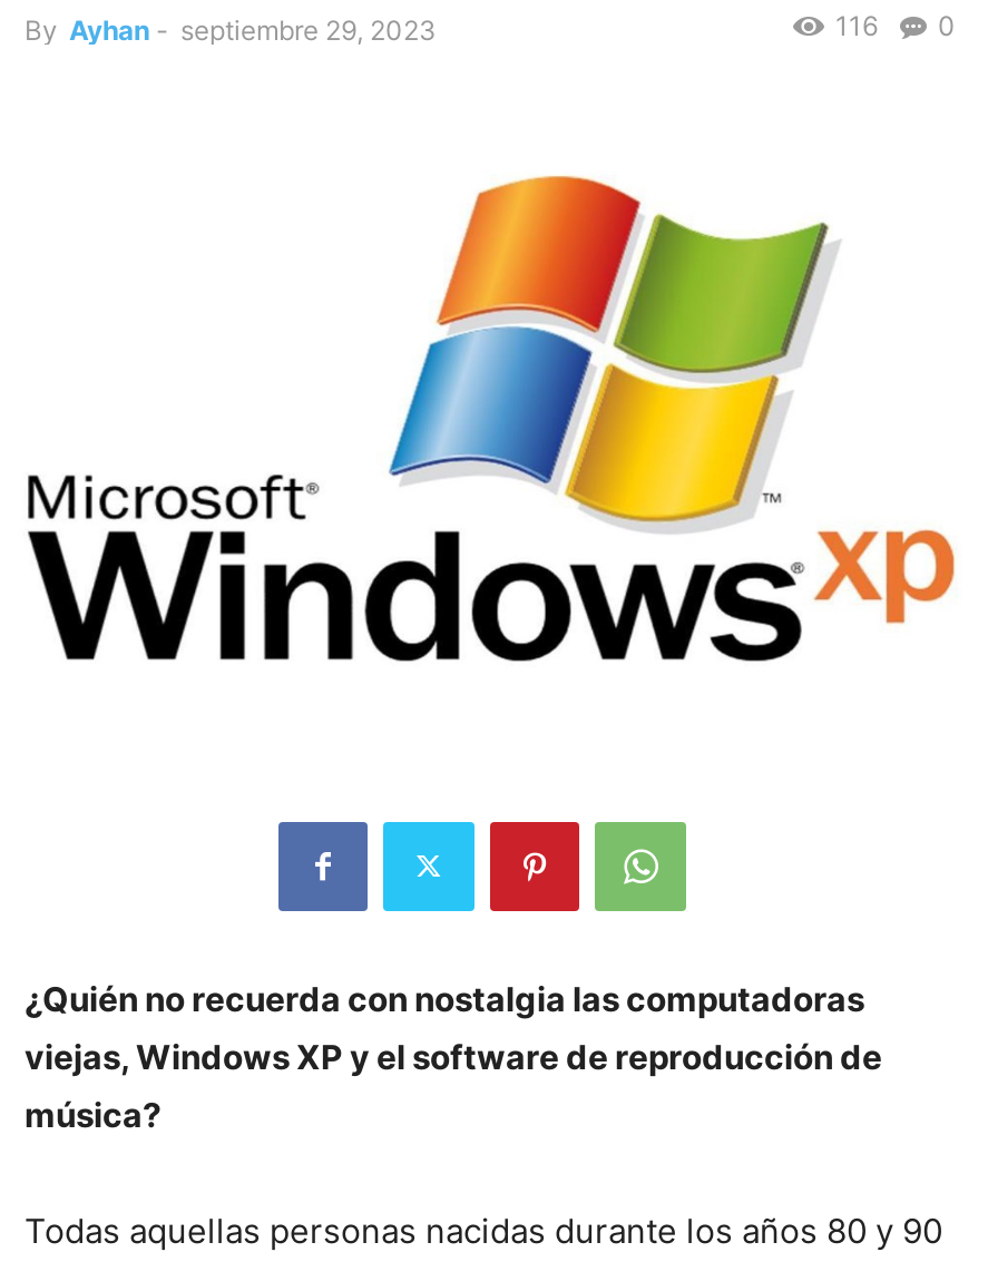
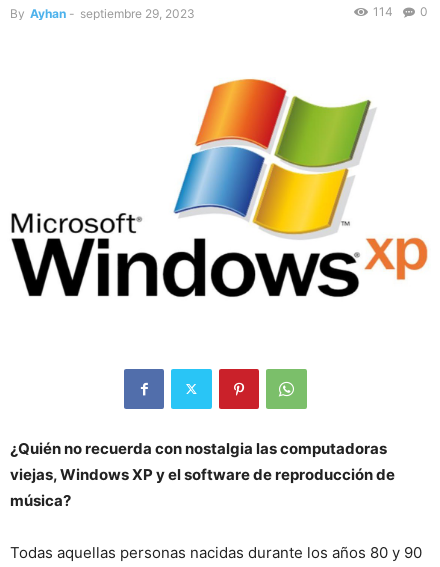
- 116 0
+ 114 0
